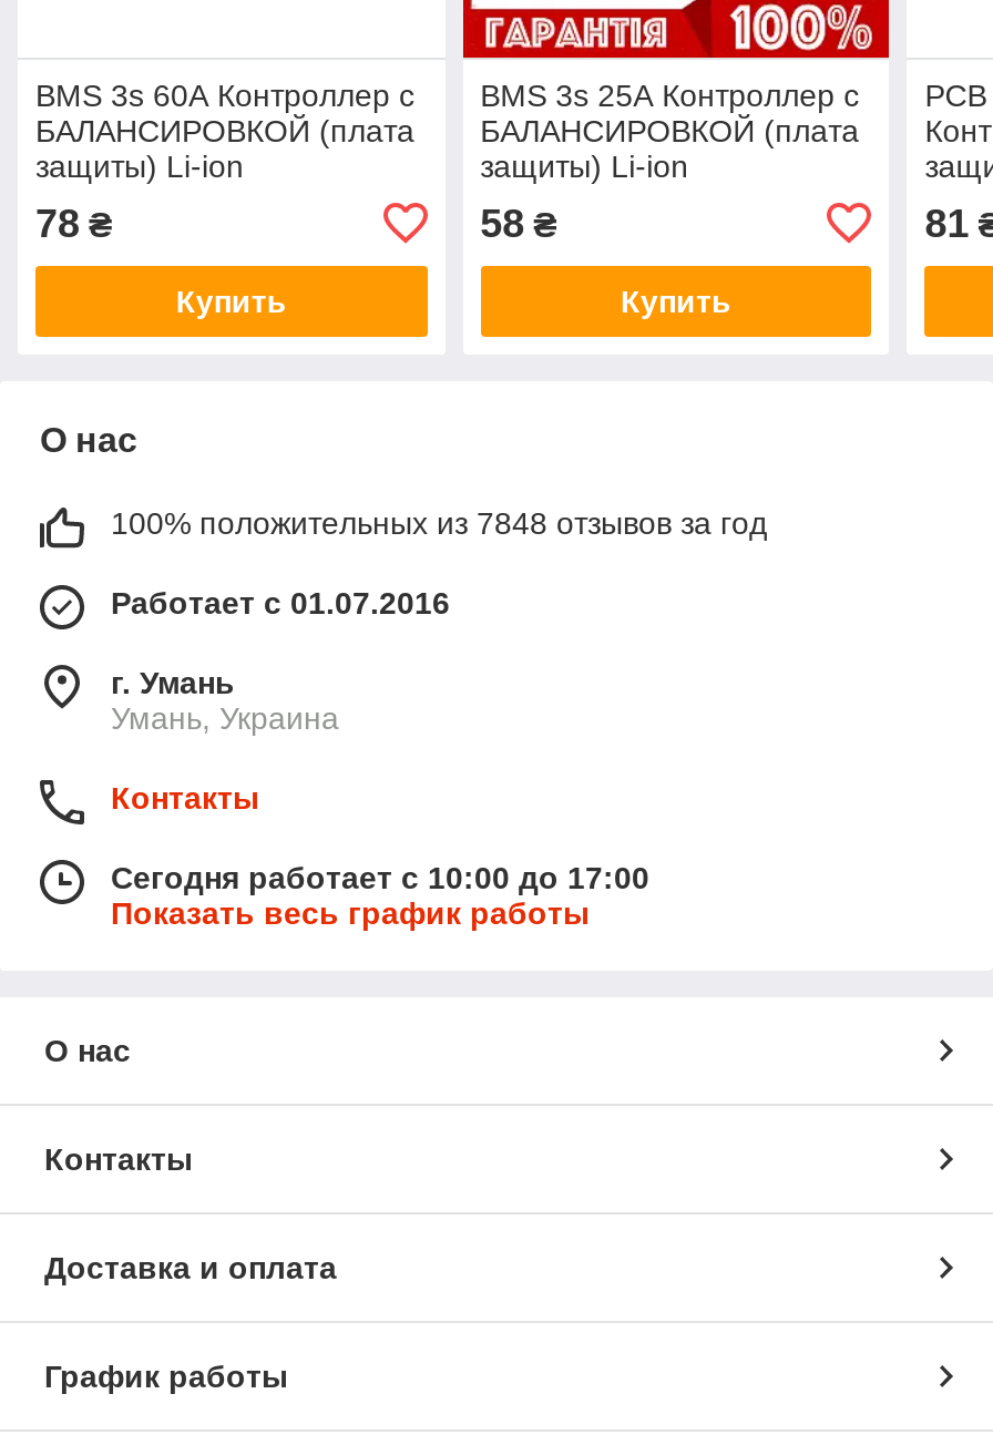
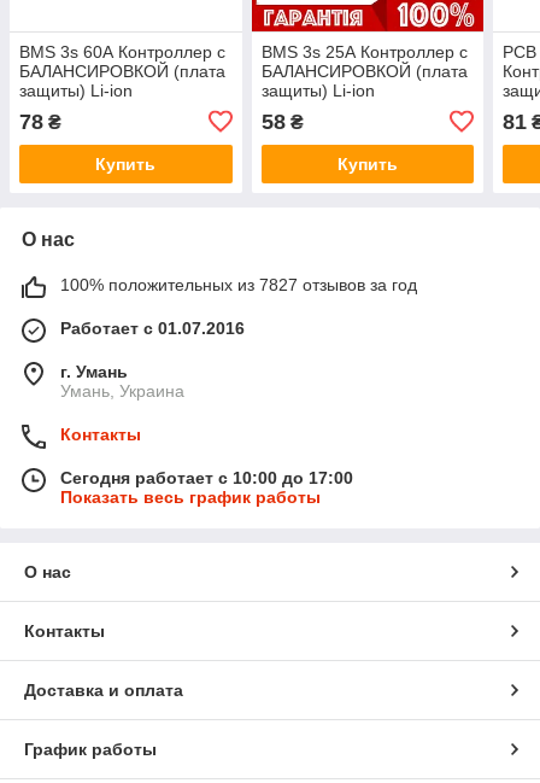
- 100% положительных из 7848 отзывов за год
+ 100% положительных из 7827 отзывов за год
